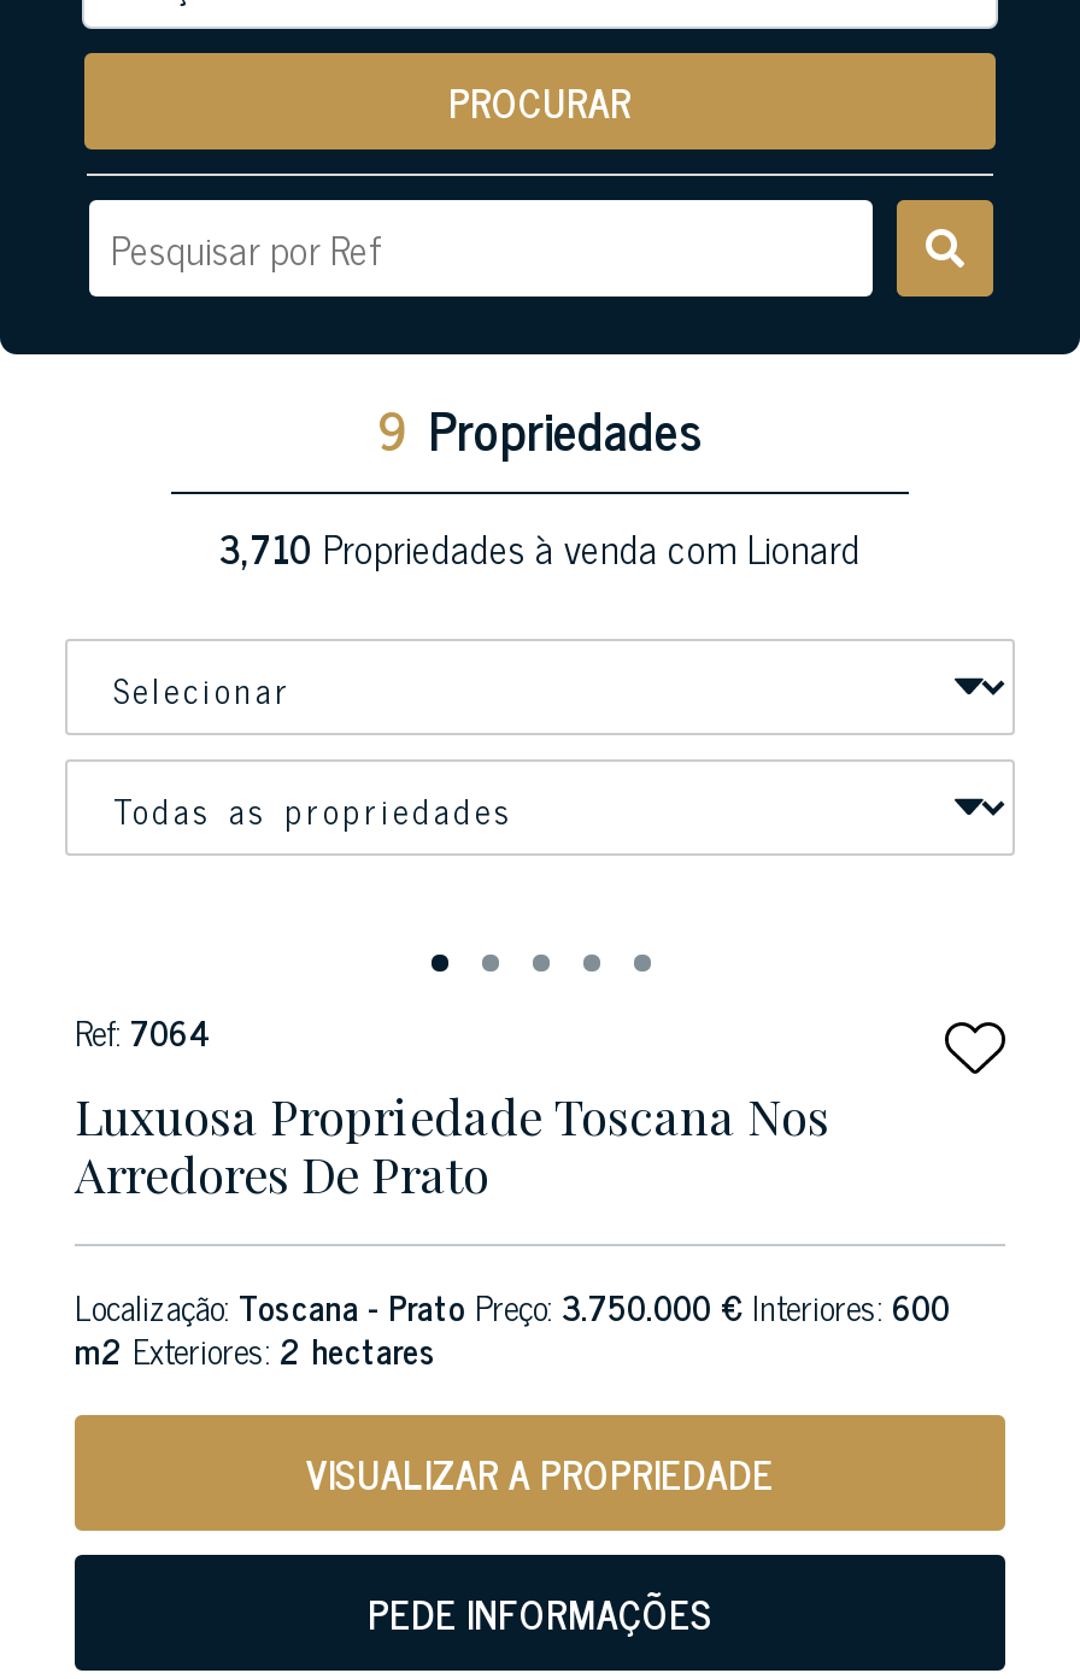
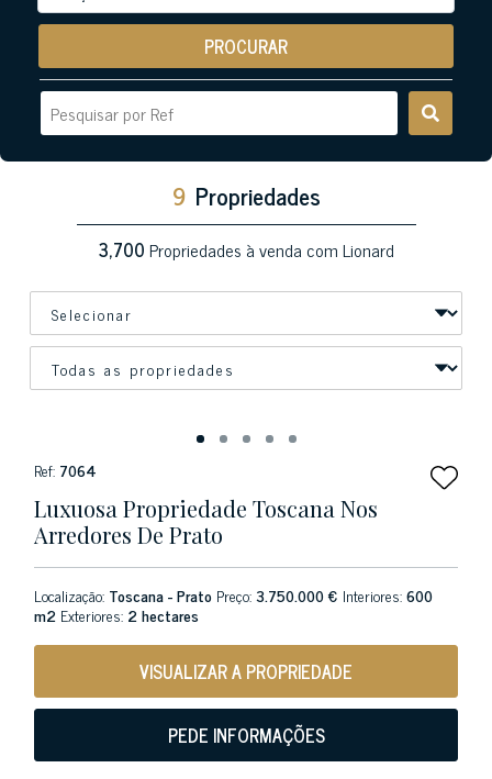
- 3,710 Propriedades à venda com Lionard
+ 3,700 Propriedades à venda com Lionard
